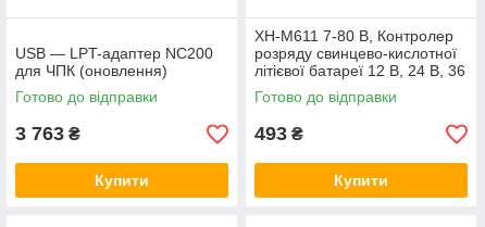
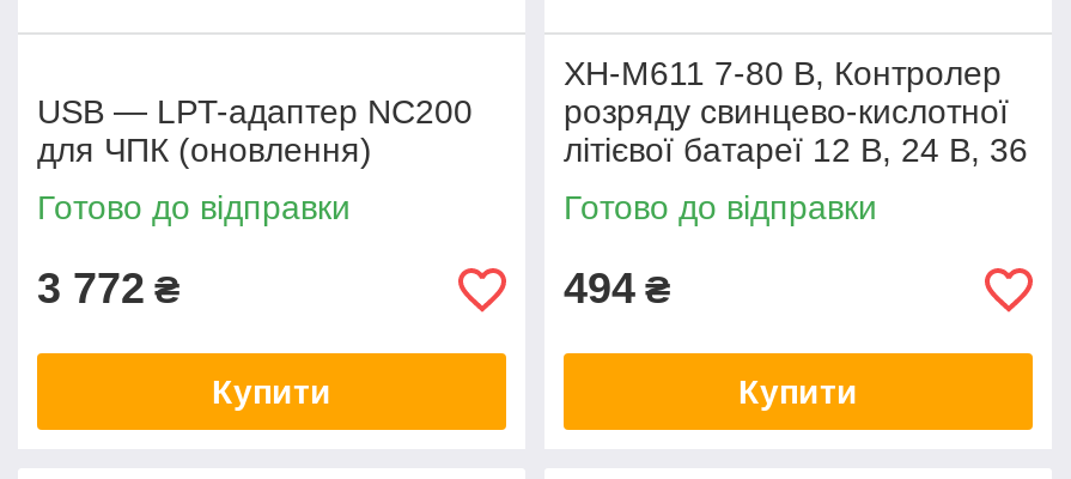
- 3 763 ₴
+ 3 772 ₴

- 493 ₴
+ 494 ₴
